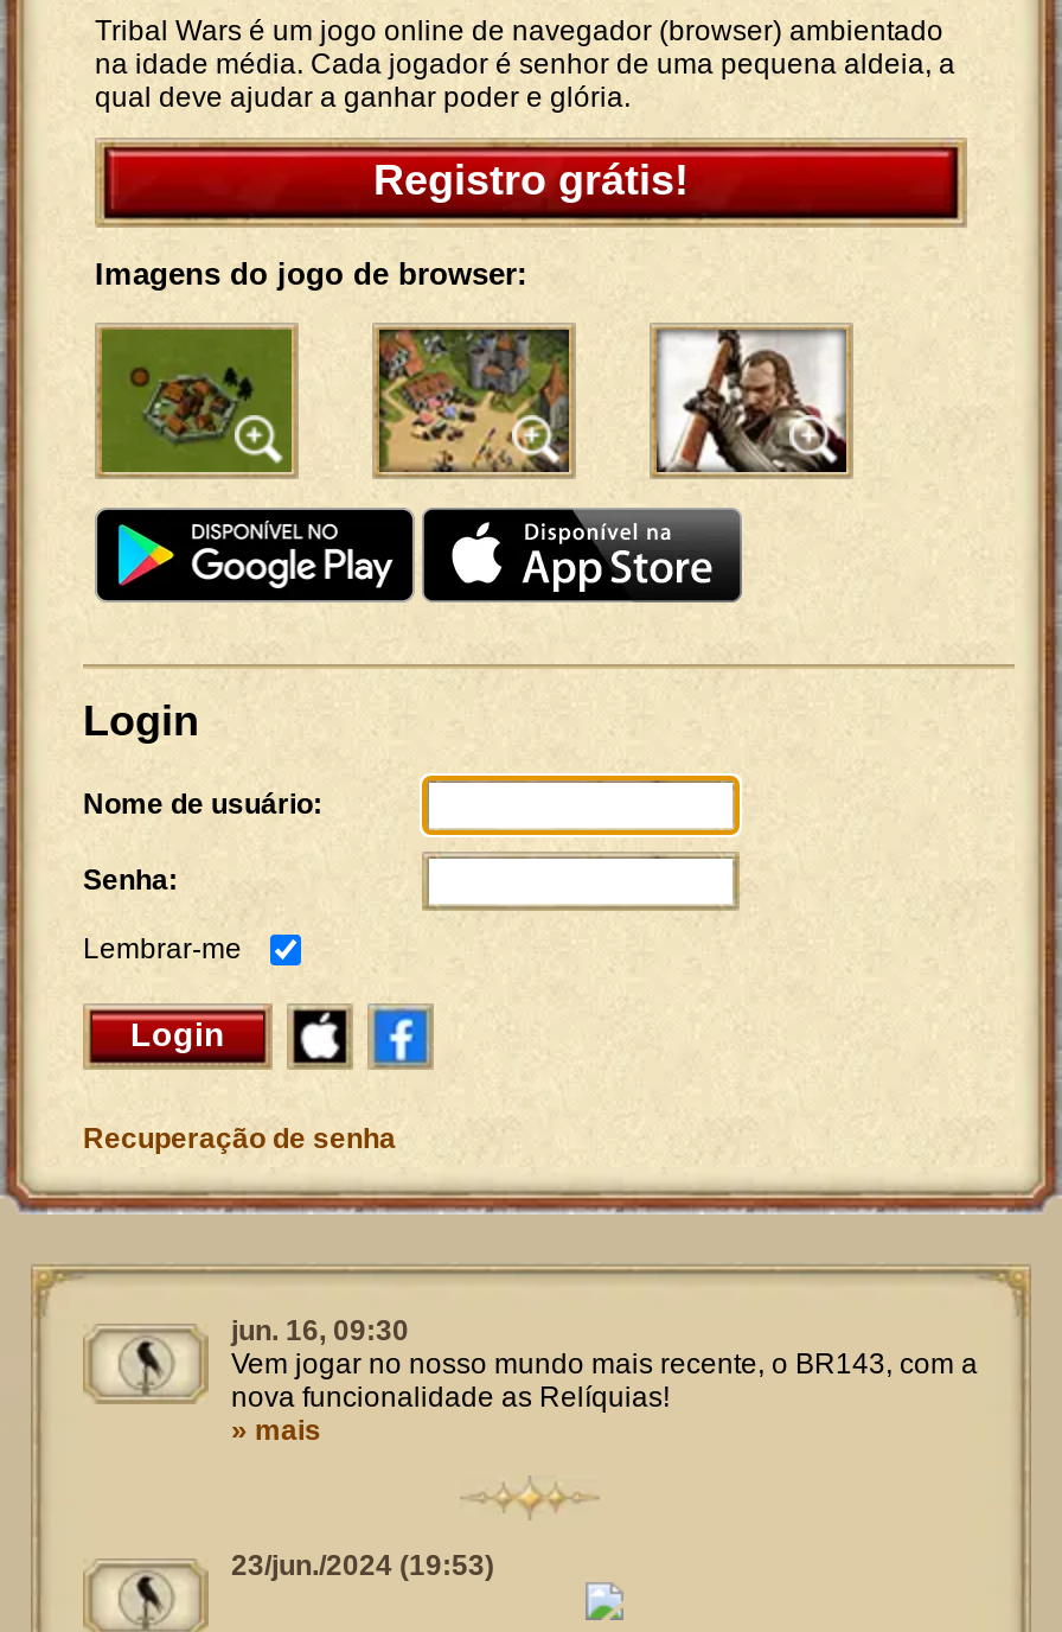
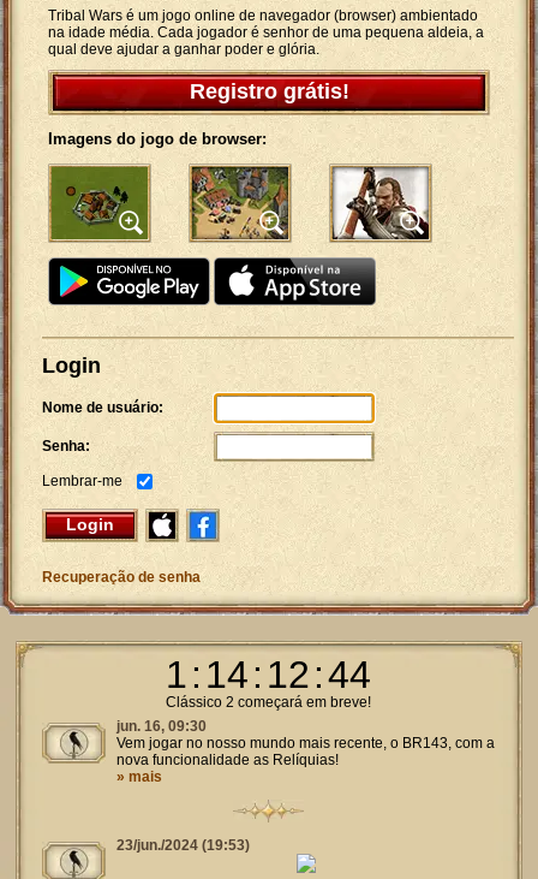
+ 1 : 14 : 12 : 44
+ Clássico 2 começará em breve!
